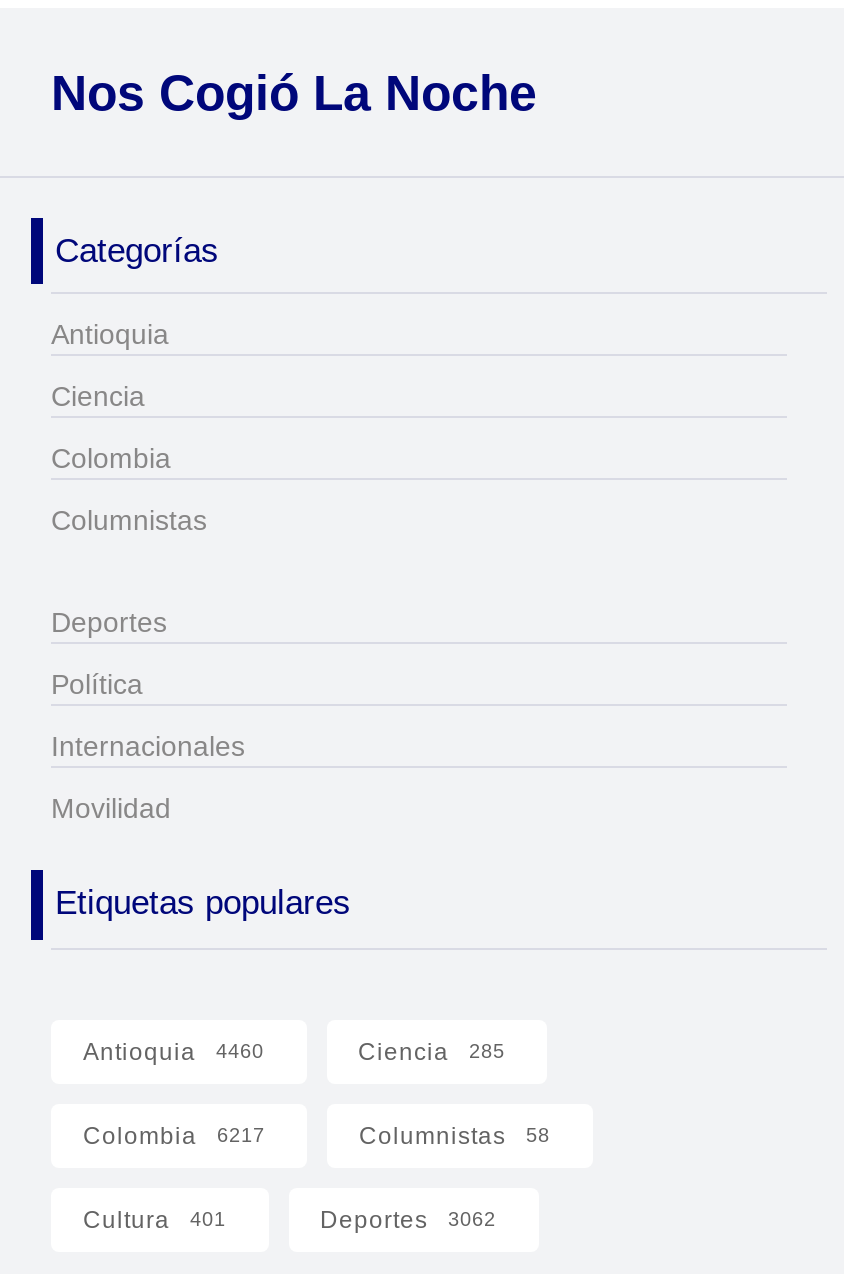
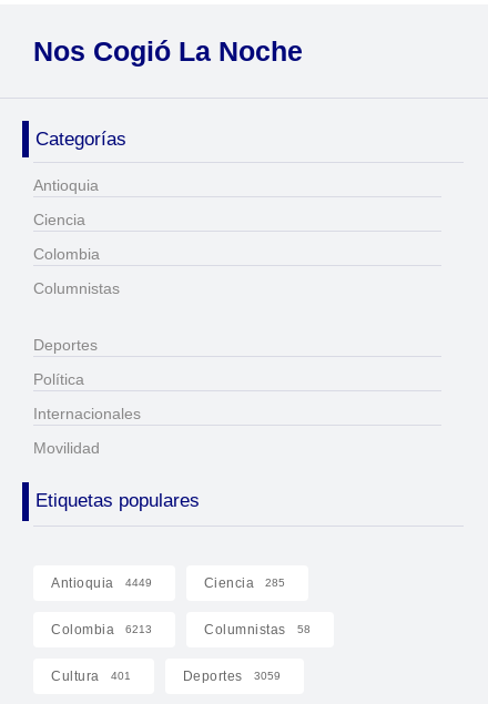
- Antioquia 4460
+ Antioquia 4449

- Colombia 6217
+ Colombia 6213

- Deportes 3062
+ Deportes 3059
